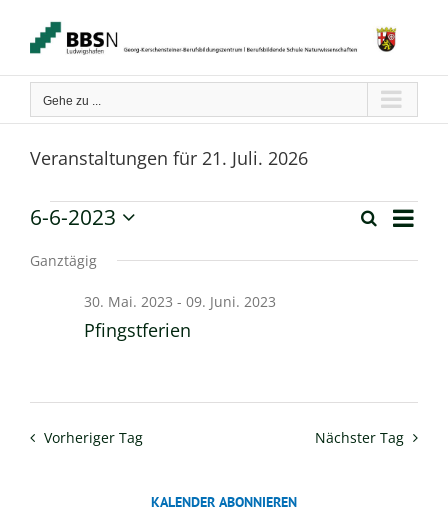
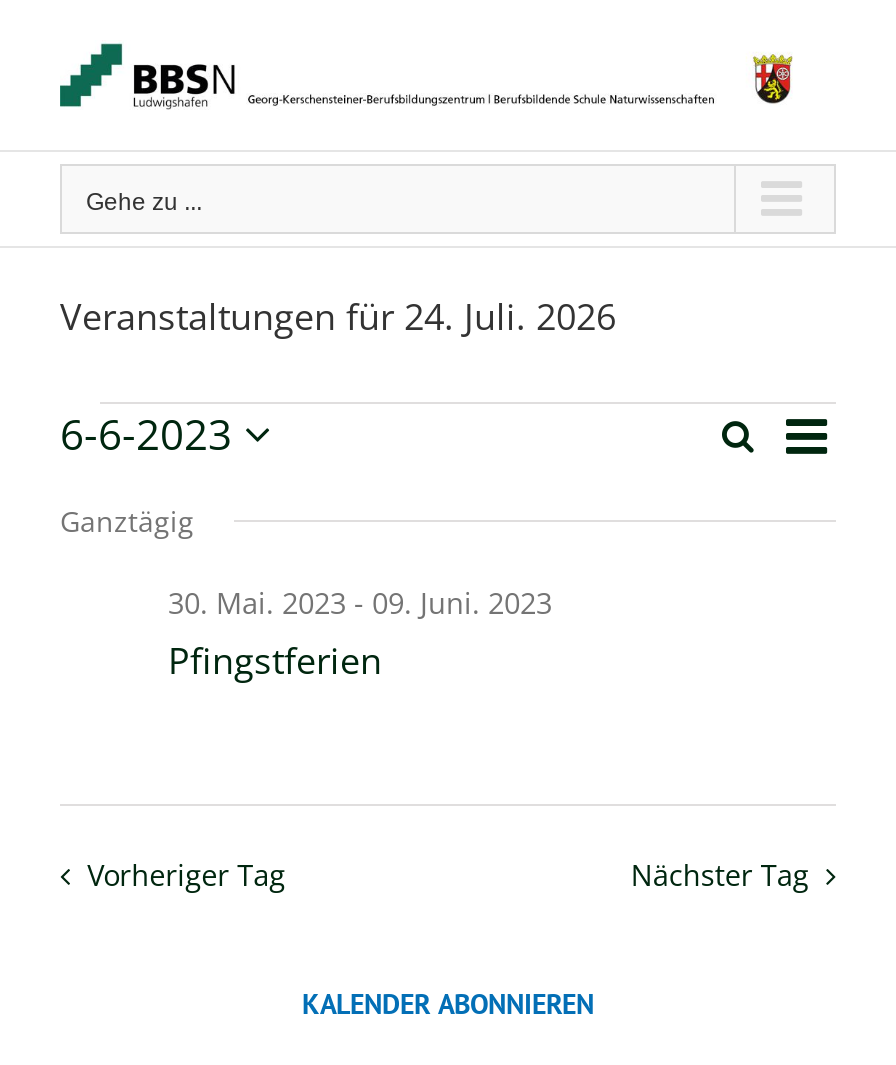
- Veranstaltungen für 21. Juli. 2026
+ Veranstaltungen für 24. Juli. 2026
